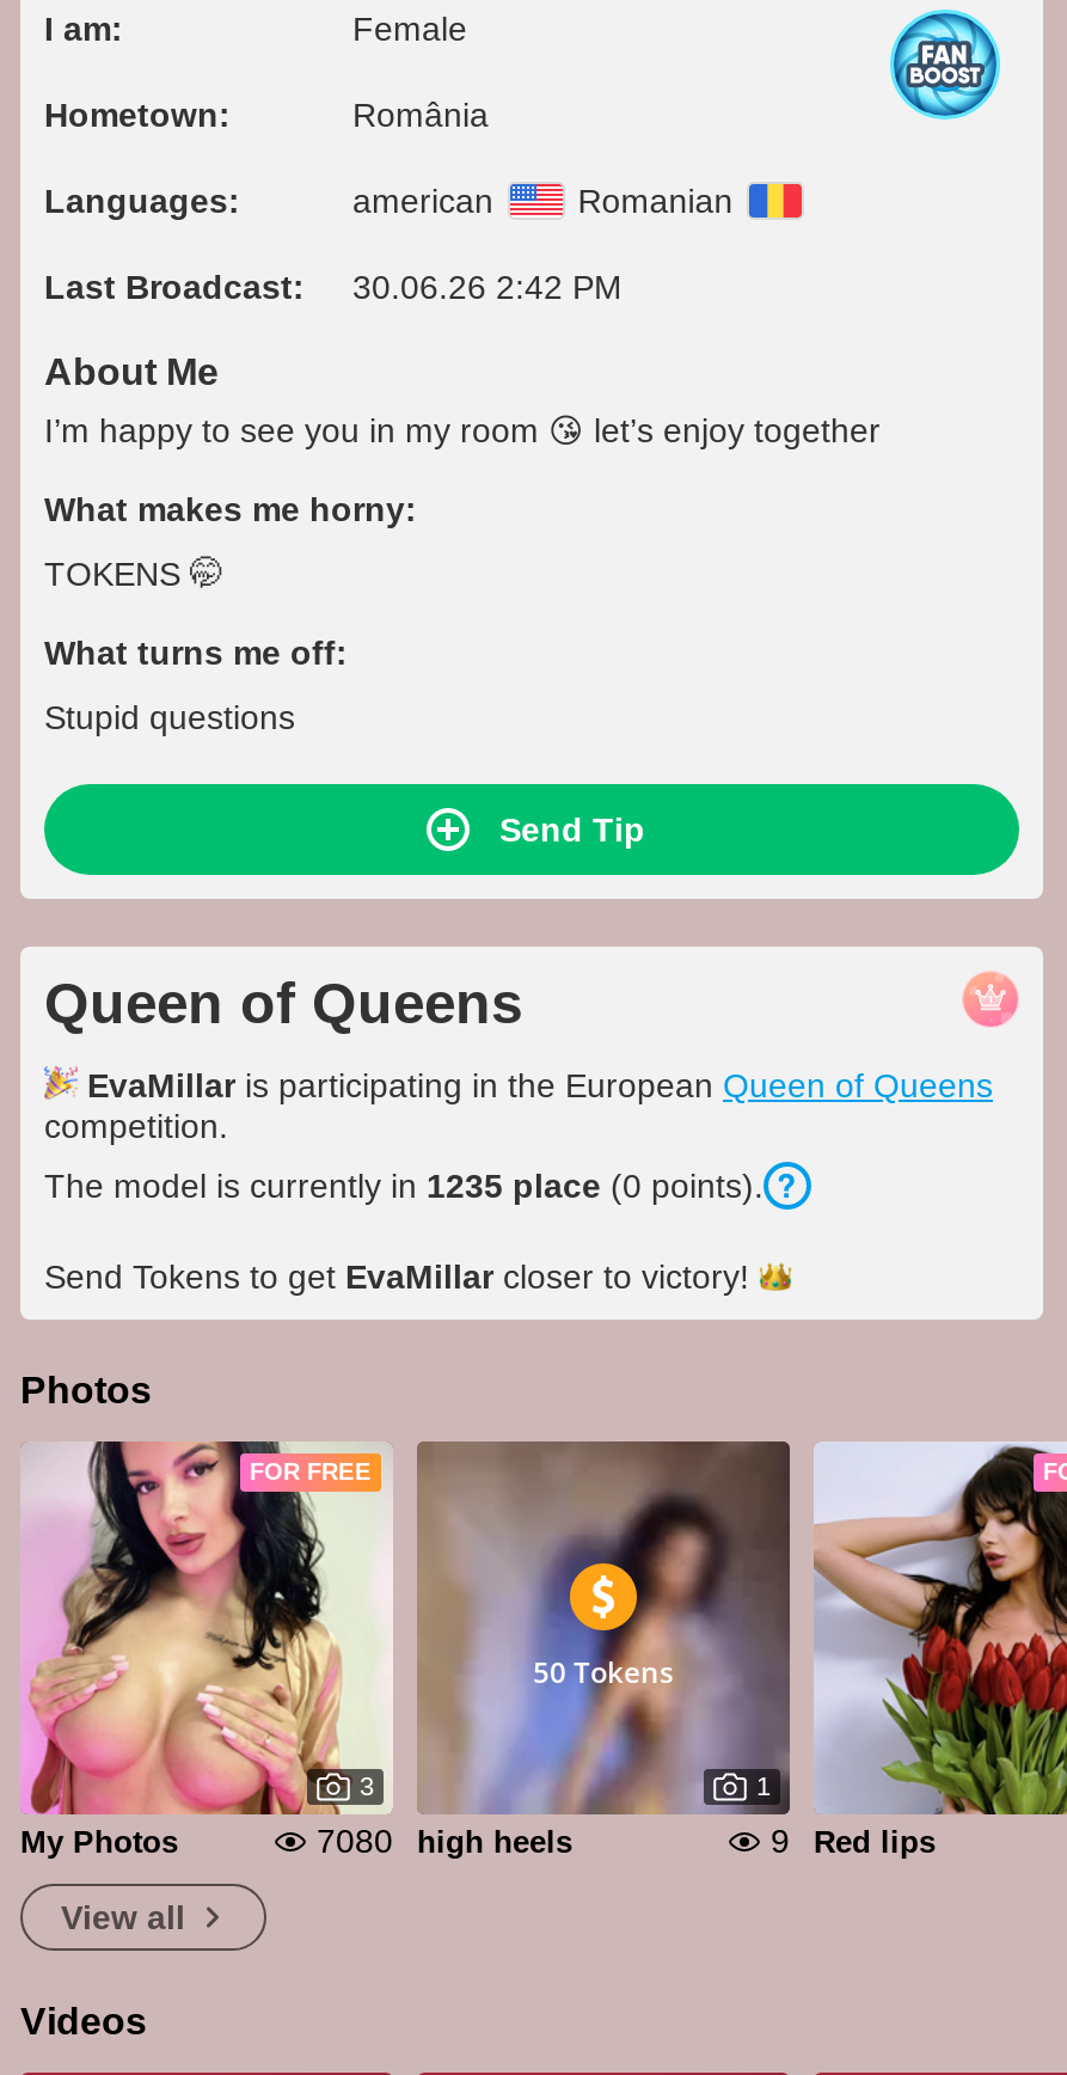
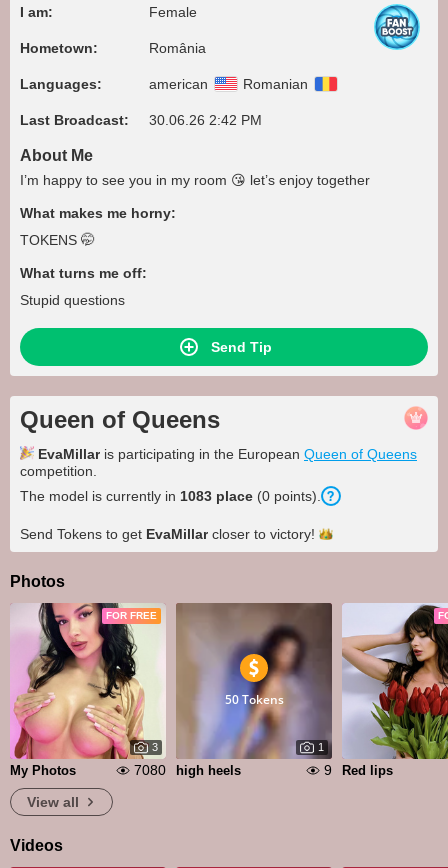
- The model is currently in 1235 place (0 points).
+ The model is currently in 1083 place (0 points).
